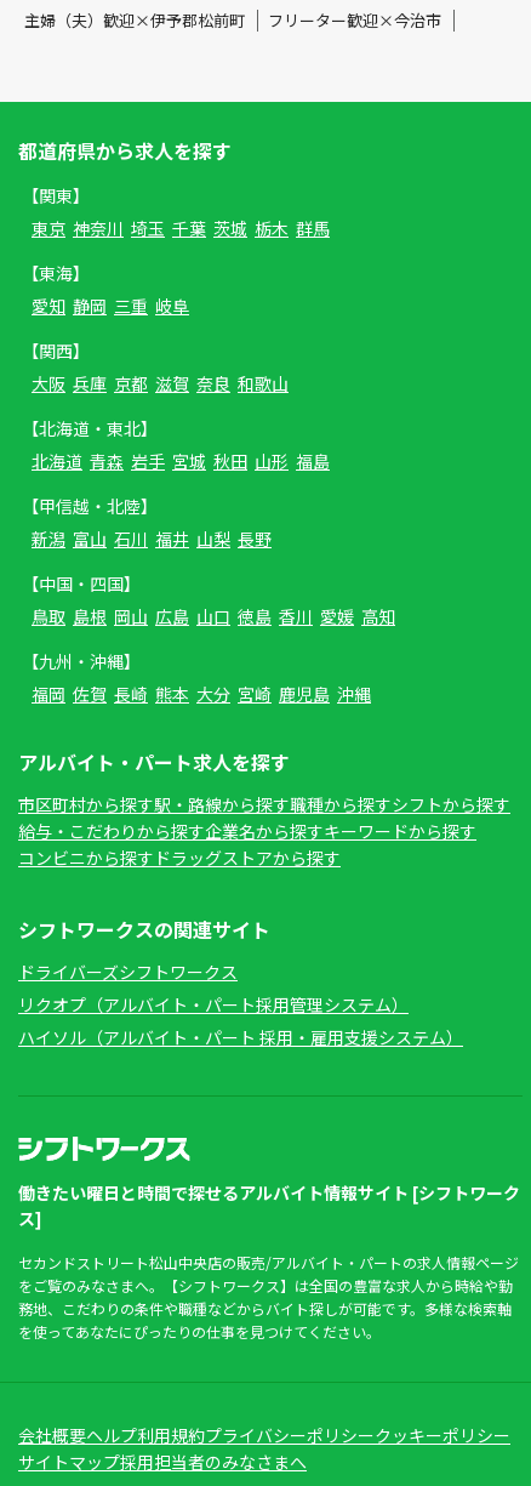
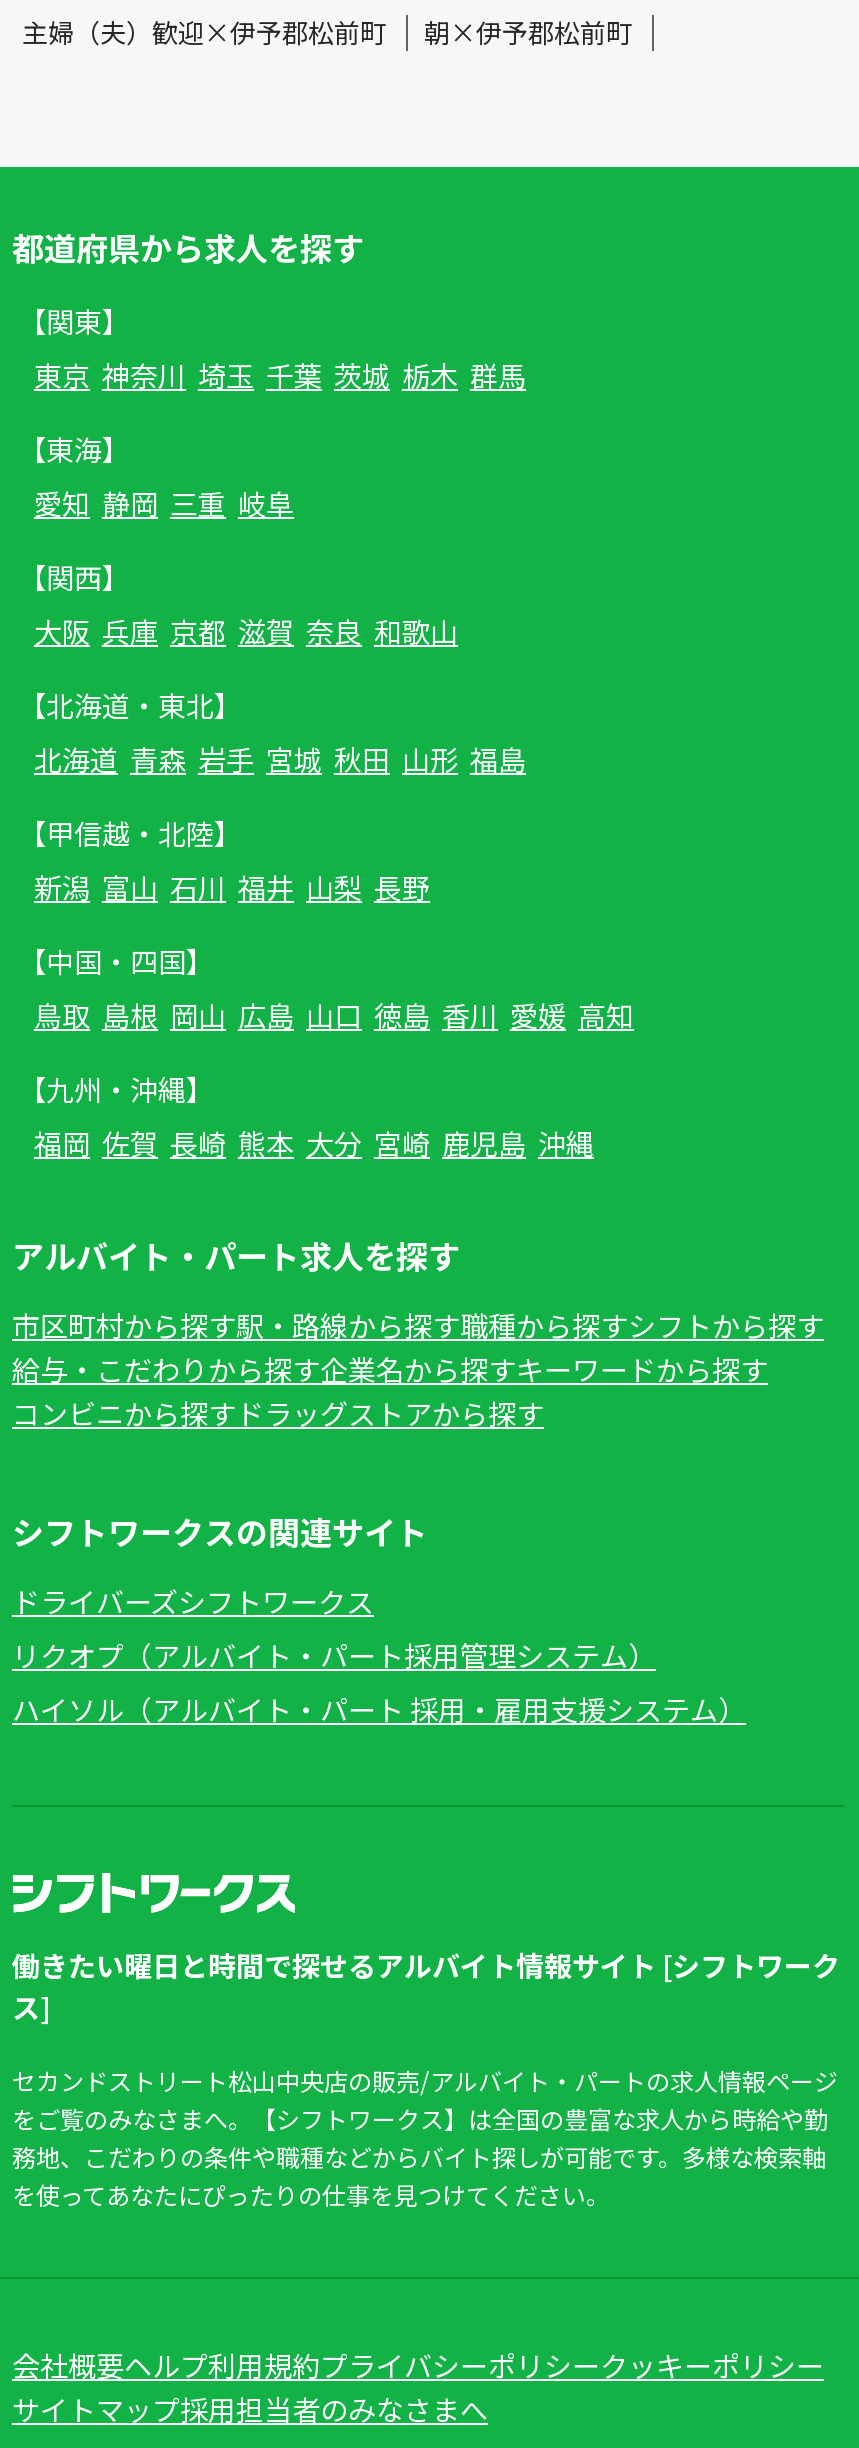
- フリーター歓迎×今治市
+ 朝×伊予郡松前町
